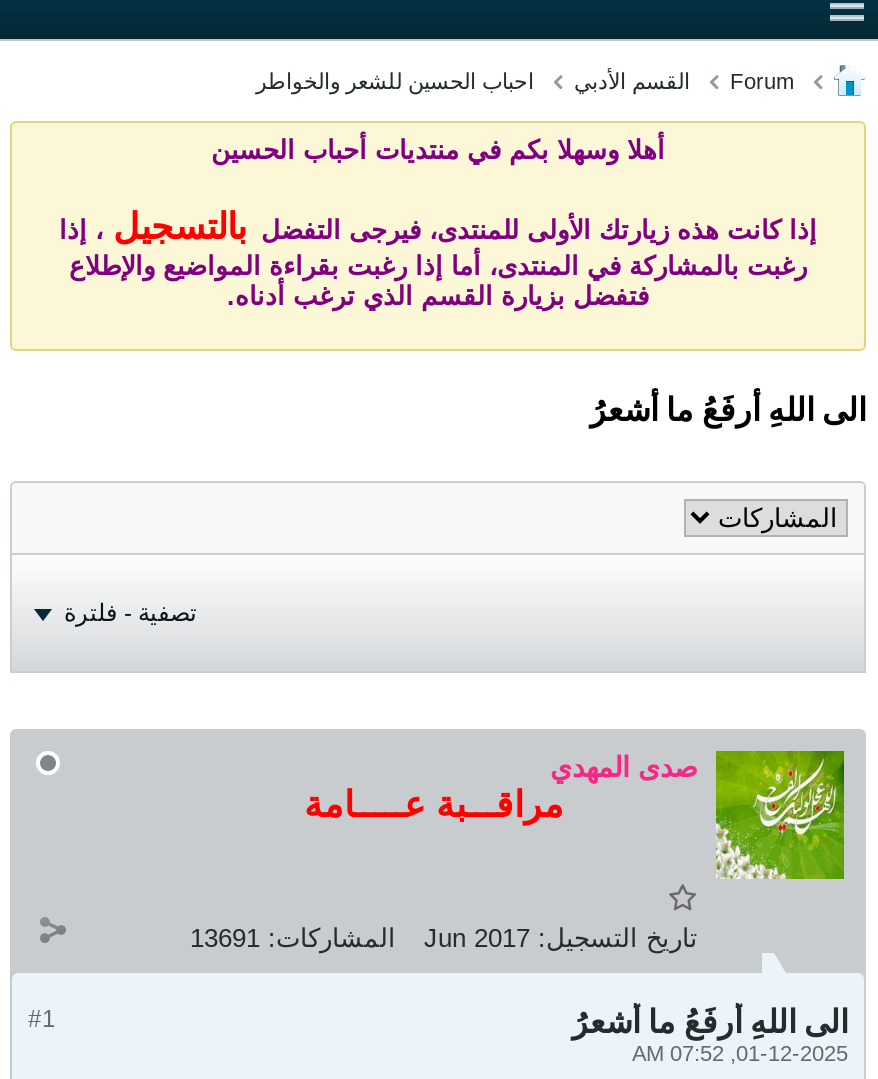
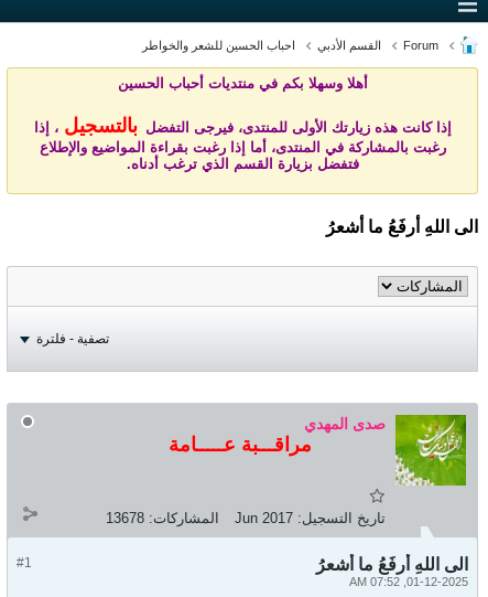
- تاريخ التسجيل: Jun 2017 المشاركات: 13691
+ تاريخ التسجيل: Jun 2017 المشاركات: 13678
